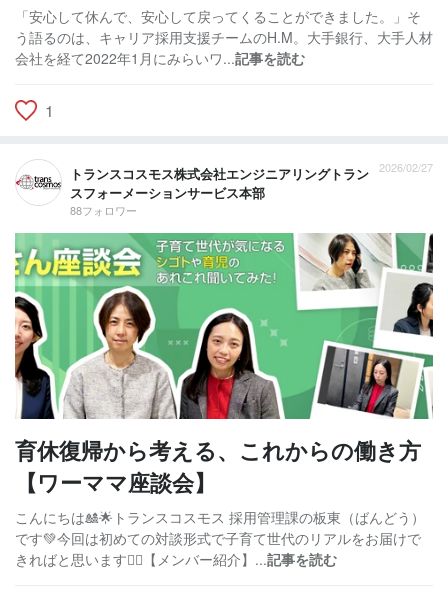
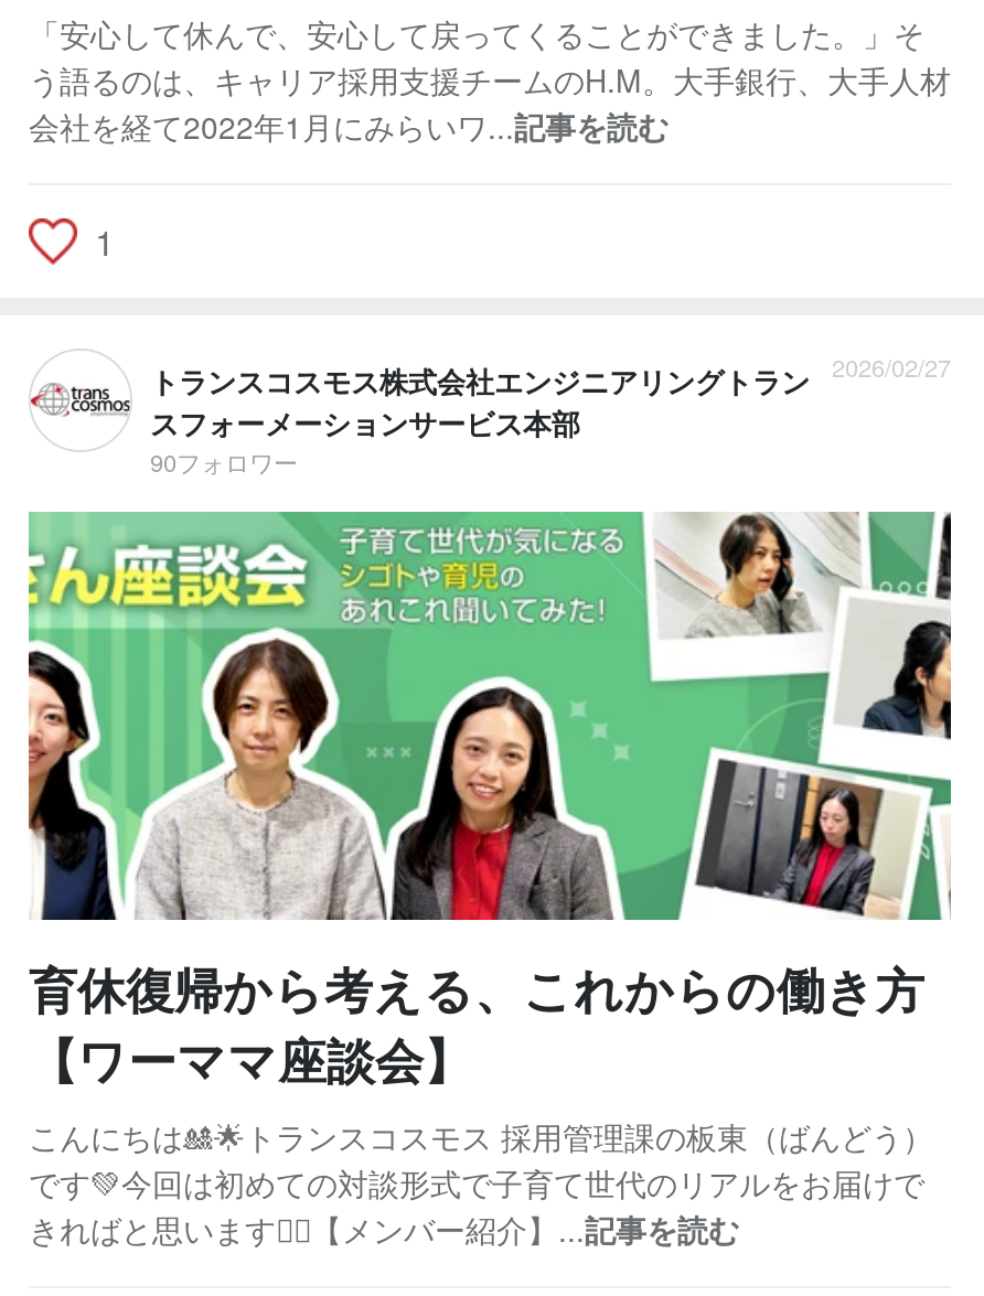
- 88フォロワー
+ 90フォロワー
